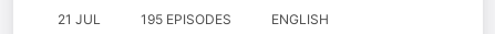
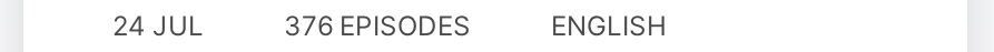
- 21 JUL
- 195 EPISODES
+ 24 JUL
+ 376 EPISODES
